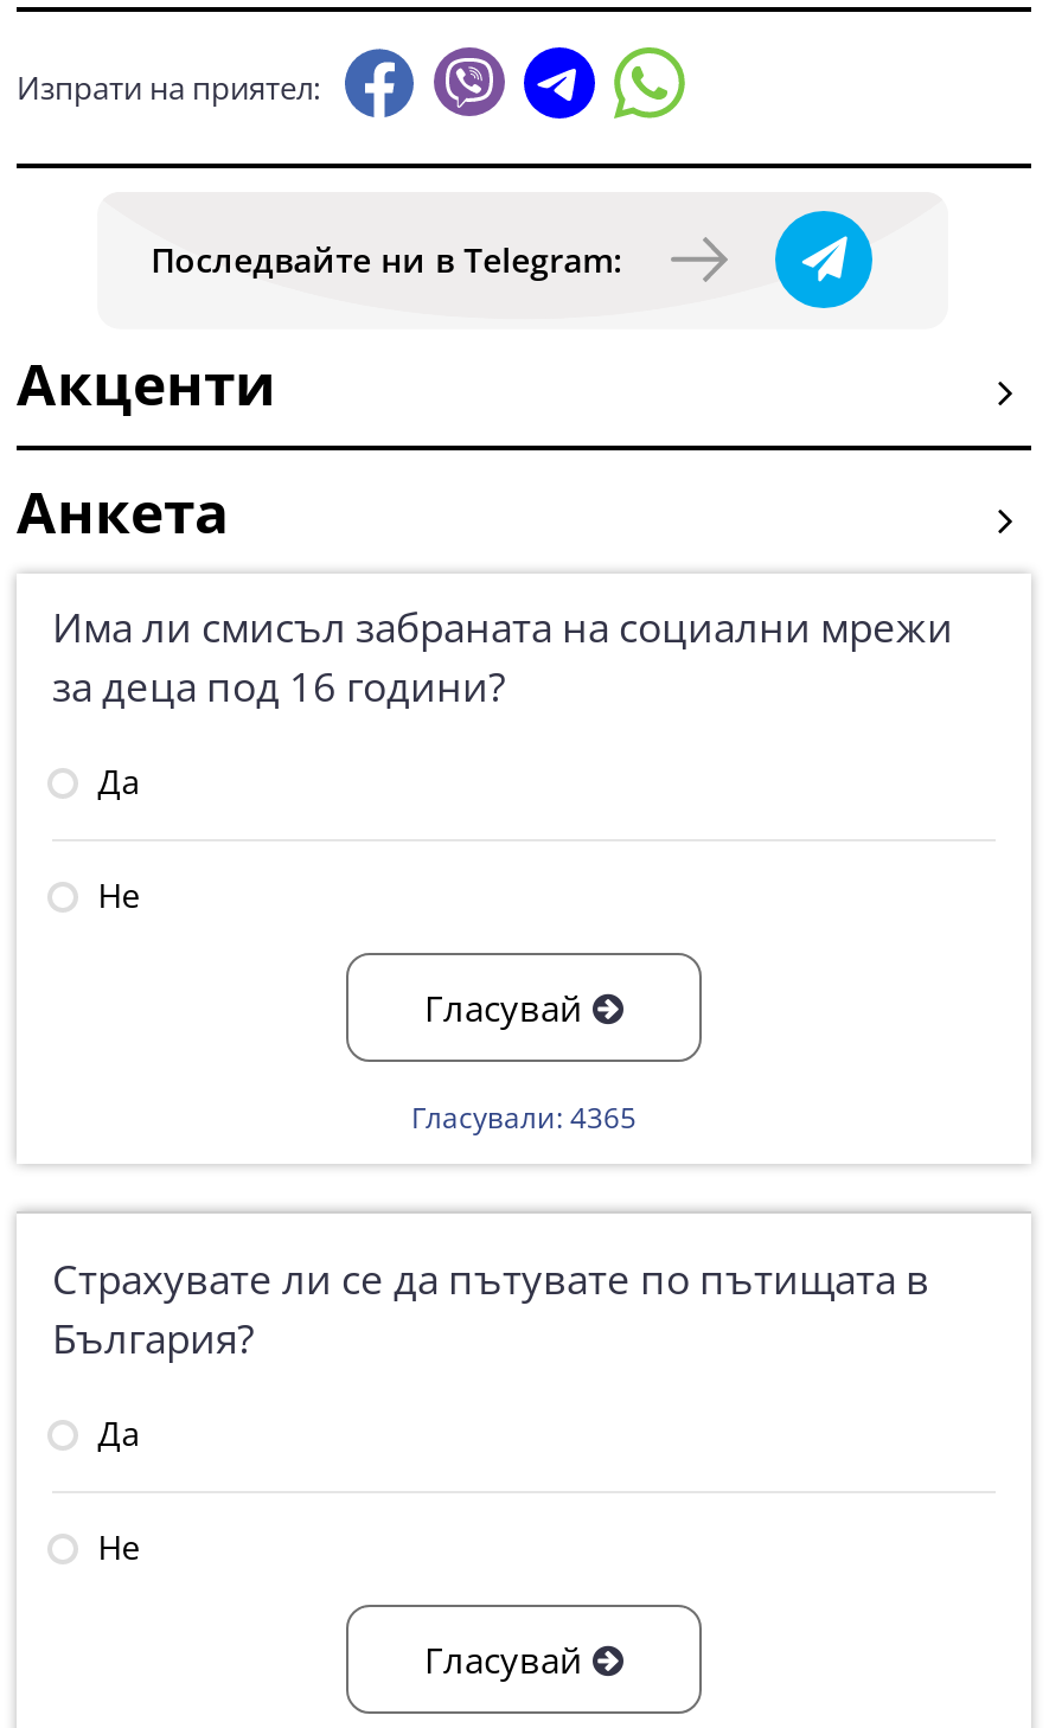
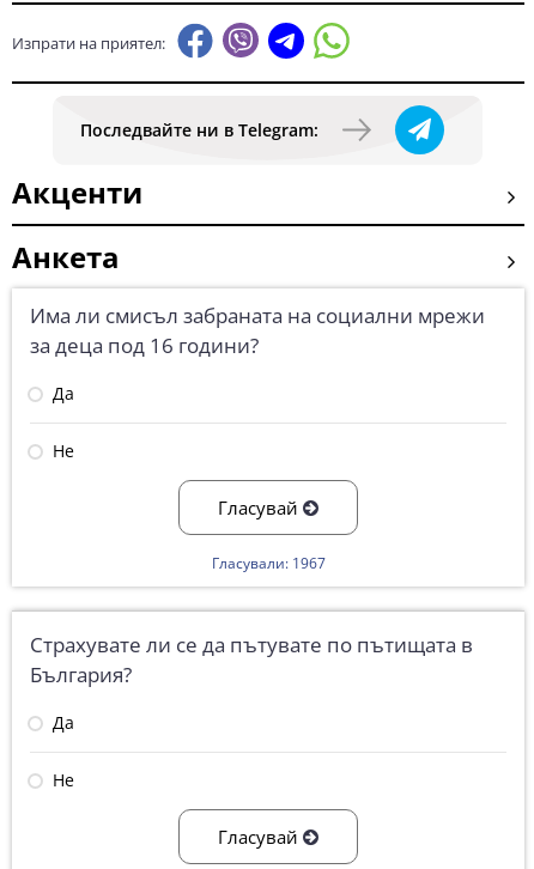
- Гласували: 4365
+ Гласували: 1967
